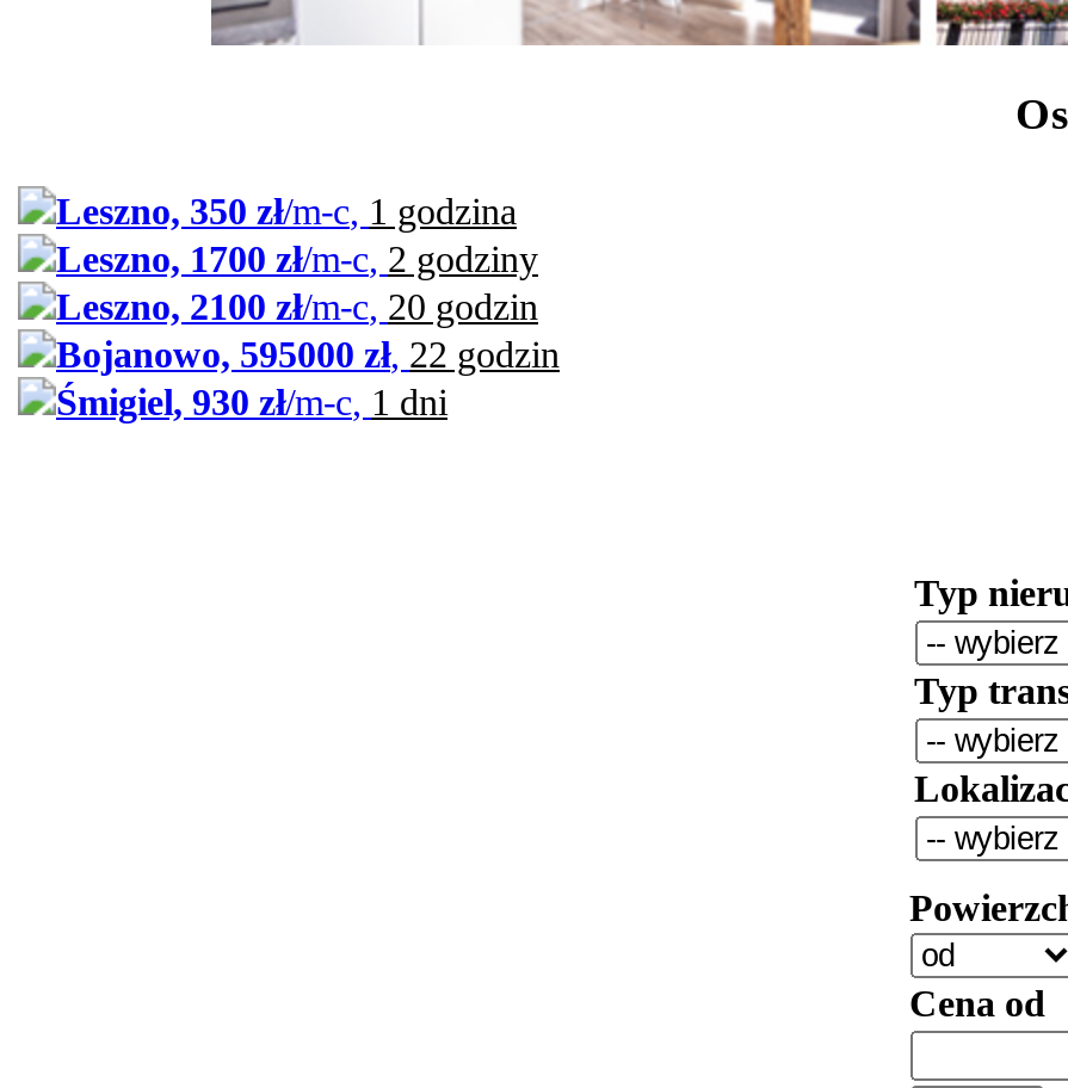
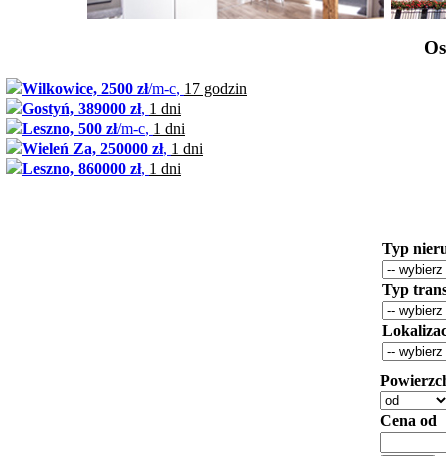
- Leszno, 350 zł/m-c, 1 godzina
- Leszno, 1700 zł/m-c, 2 godziny
- Leszno, 2100 zł/m-c, 20 godzin
- Bojanowo, 595000 zł, 22 godzin
- Śmigiel, 930 zł/m-c, 1 dni
+ Wilkowice, 2500 zł/m-c, 17 godzin
+ Gostyń, 389000 zł, 1 dni
+ Leszno, 500 zł/m-c, 1 dni
+ Wieleń Za, 250000 zł, 1 dni
+ Leszno, 860000 zł, 1 dni
